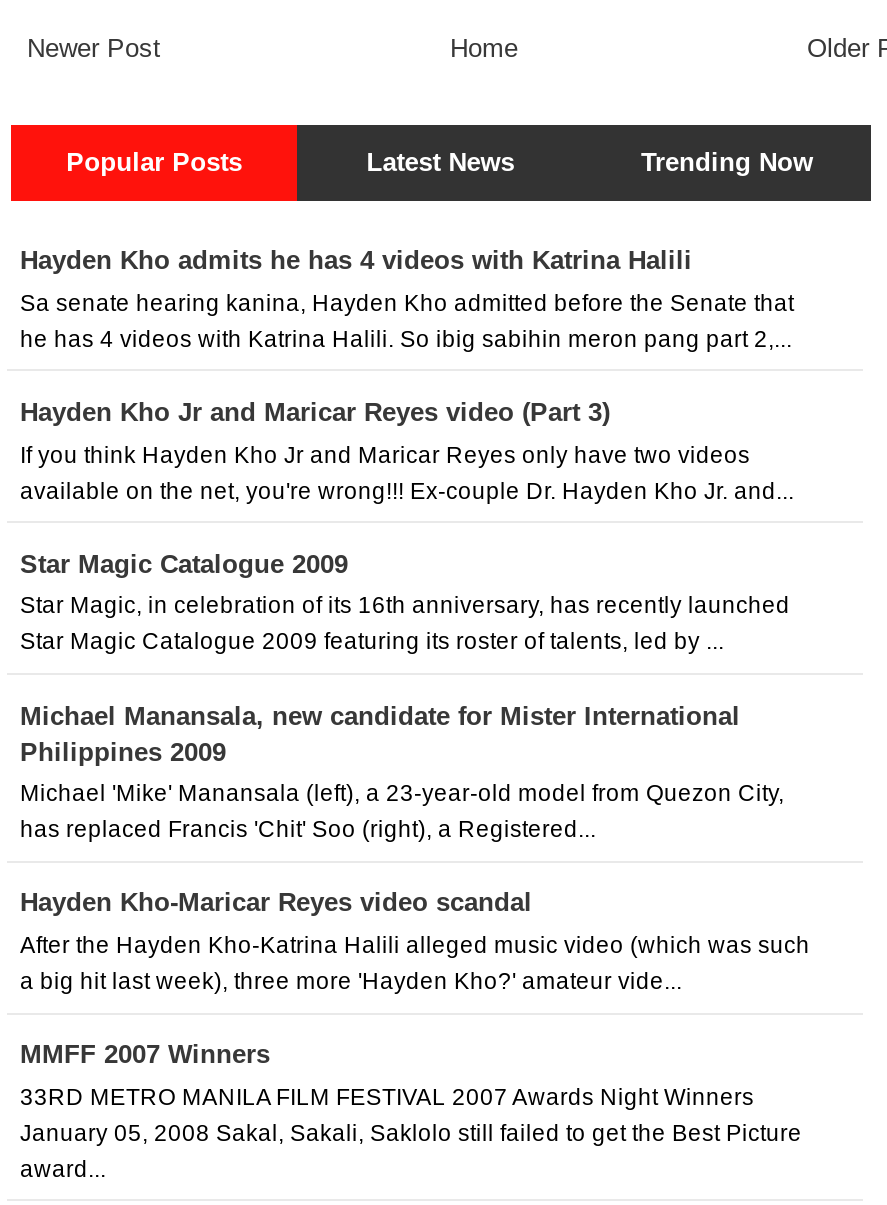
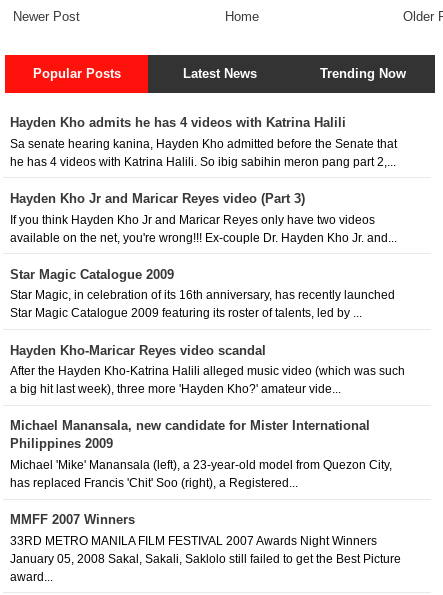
moved down: Michael Manansala, new candidate for Mister International | Philippines 2009 | Michael 'Mike' Manansala (left), a 23-year-old model from Quezon City, | has replaced Francis 'Chit' Soo (right), a Registered...

moved up: Hayden Kho-Maricar Reyes video scandal | After the Hayden Kho-Katrina Halili alleged music video (which was such | a big hit last week), three more 'Hayden Kho?' amateur vide...
